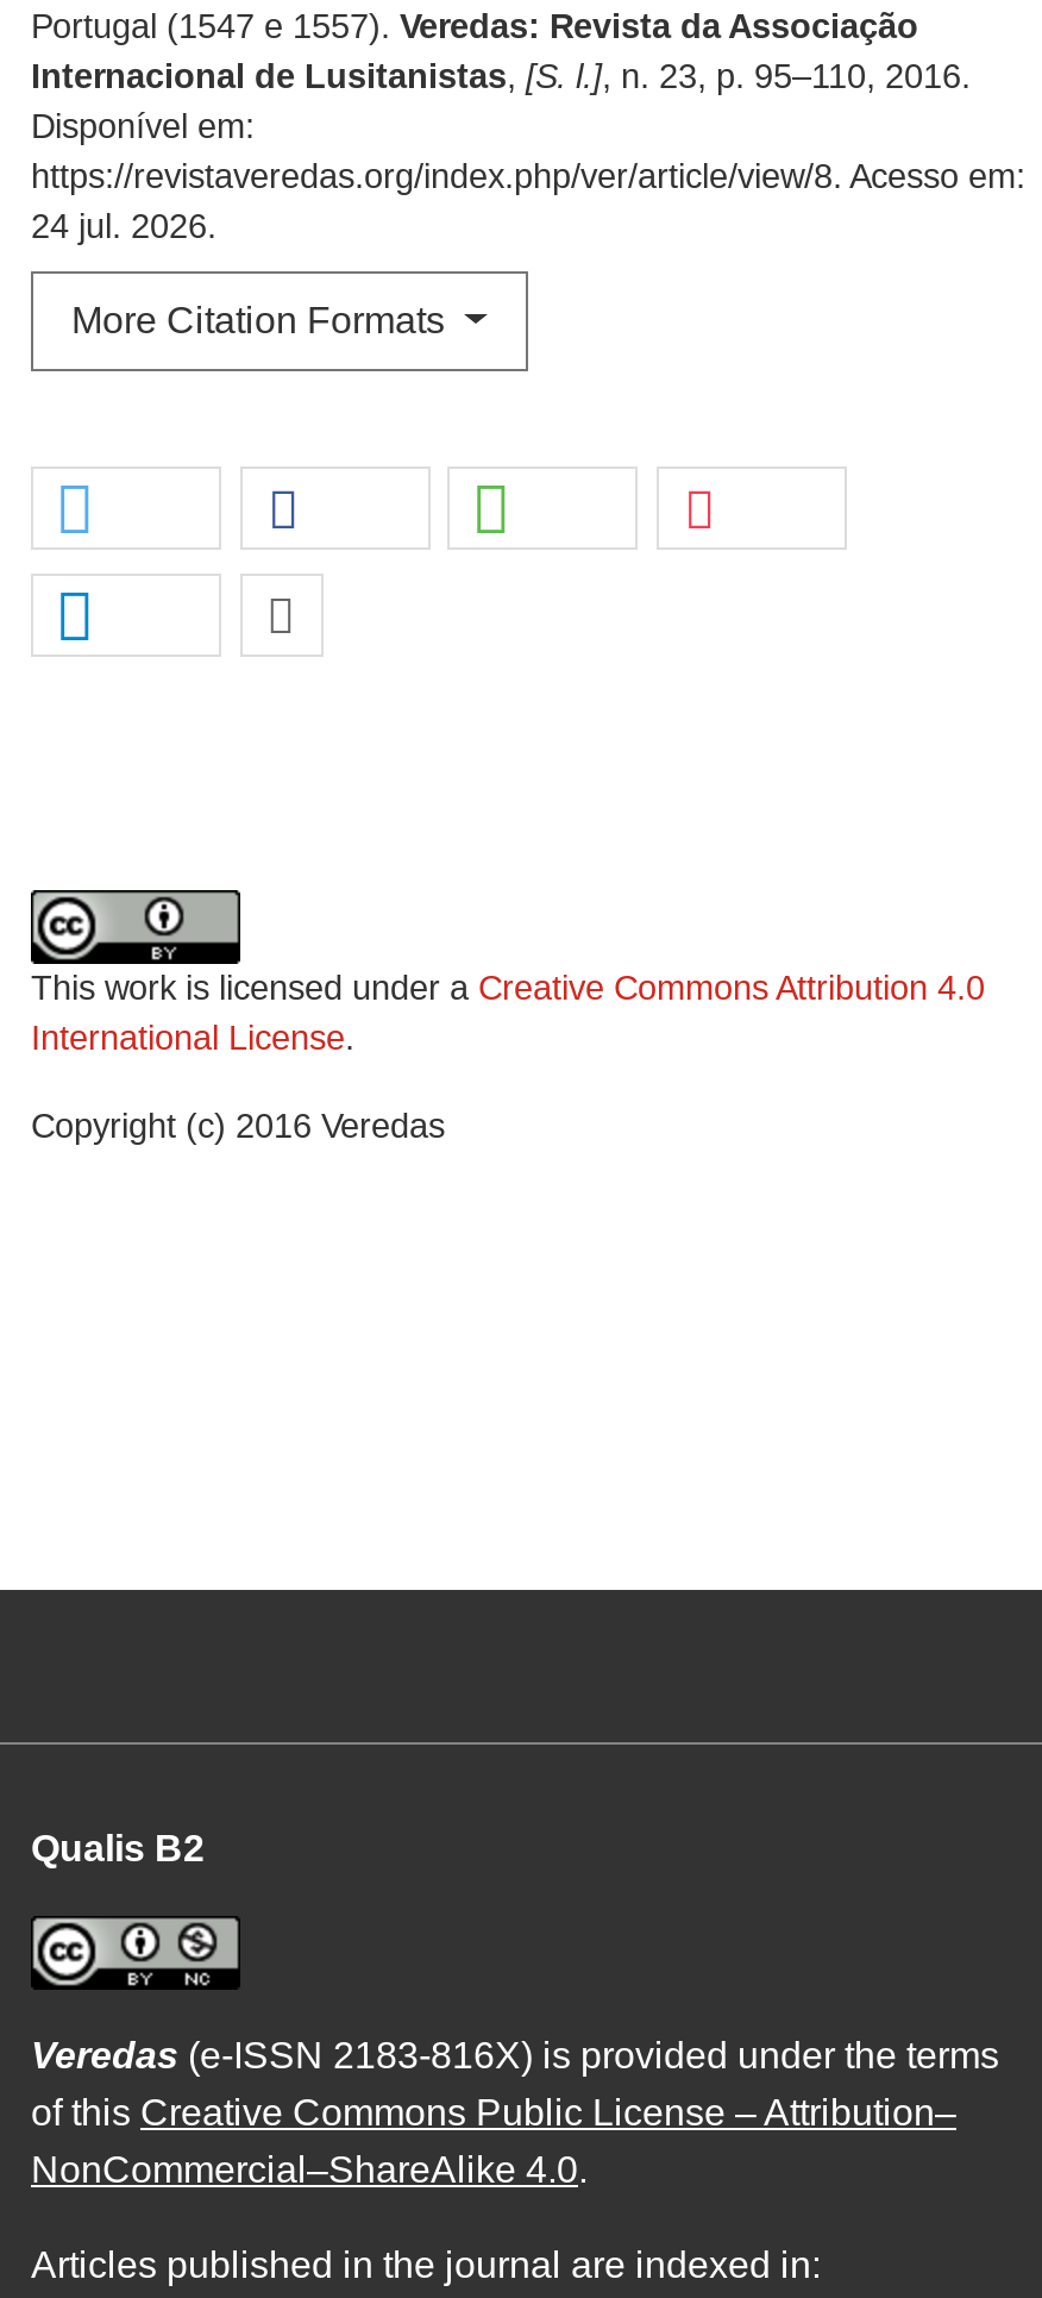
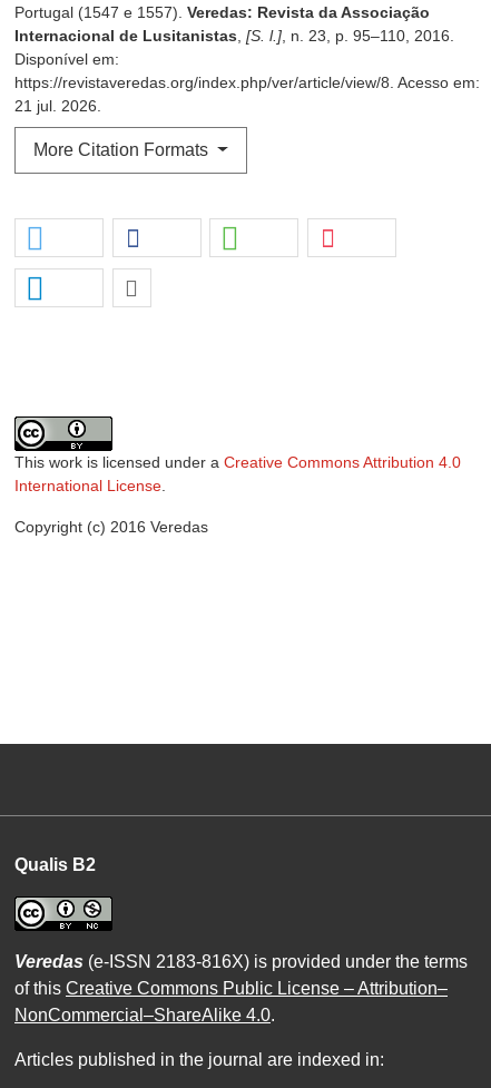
- 24 jul. 2026.
+ 21 jul. 2026.
